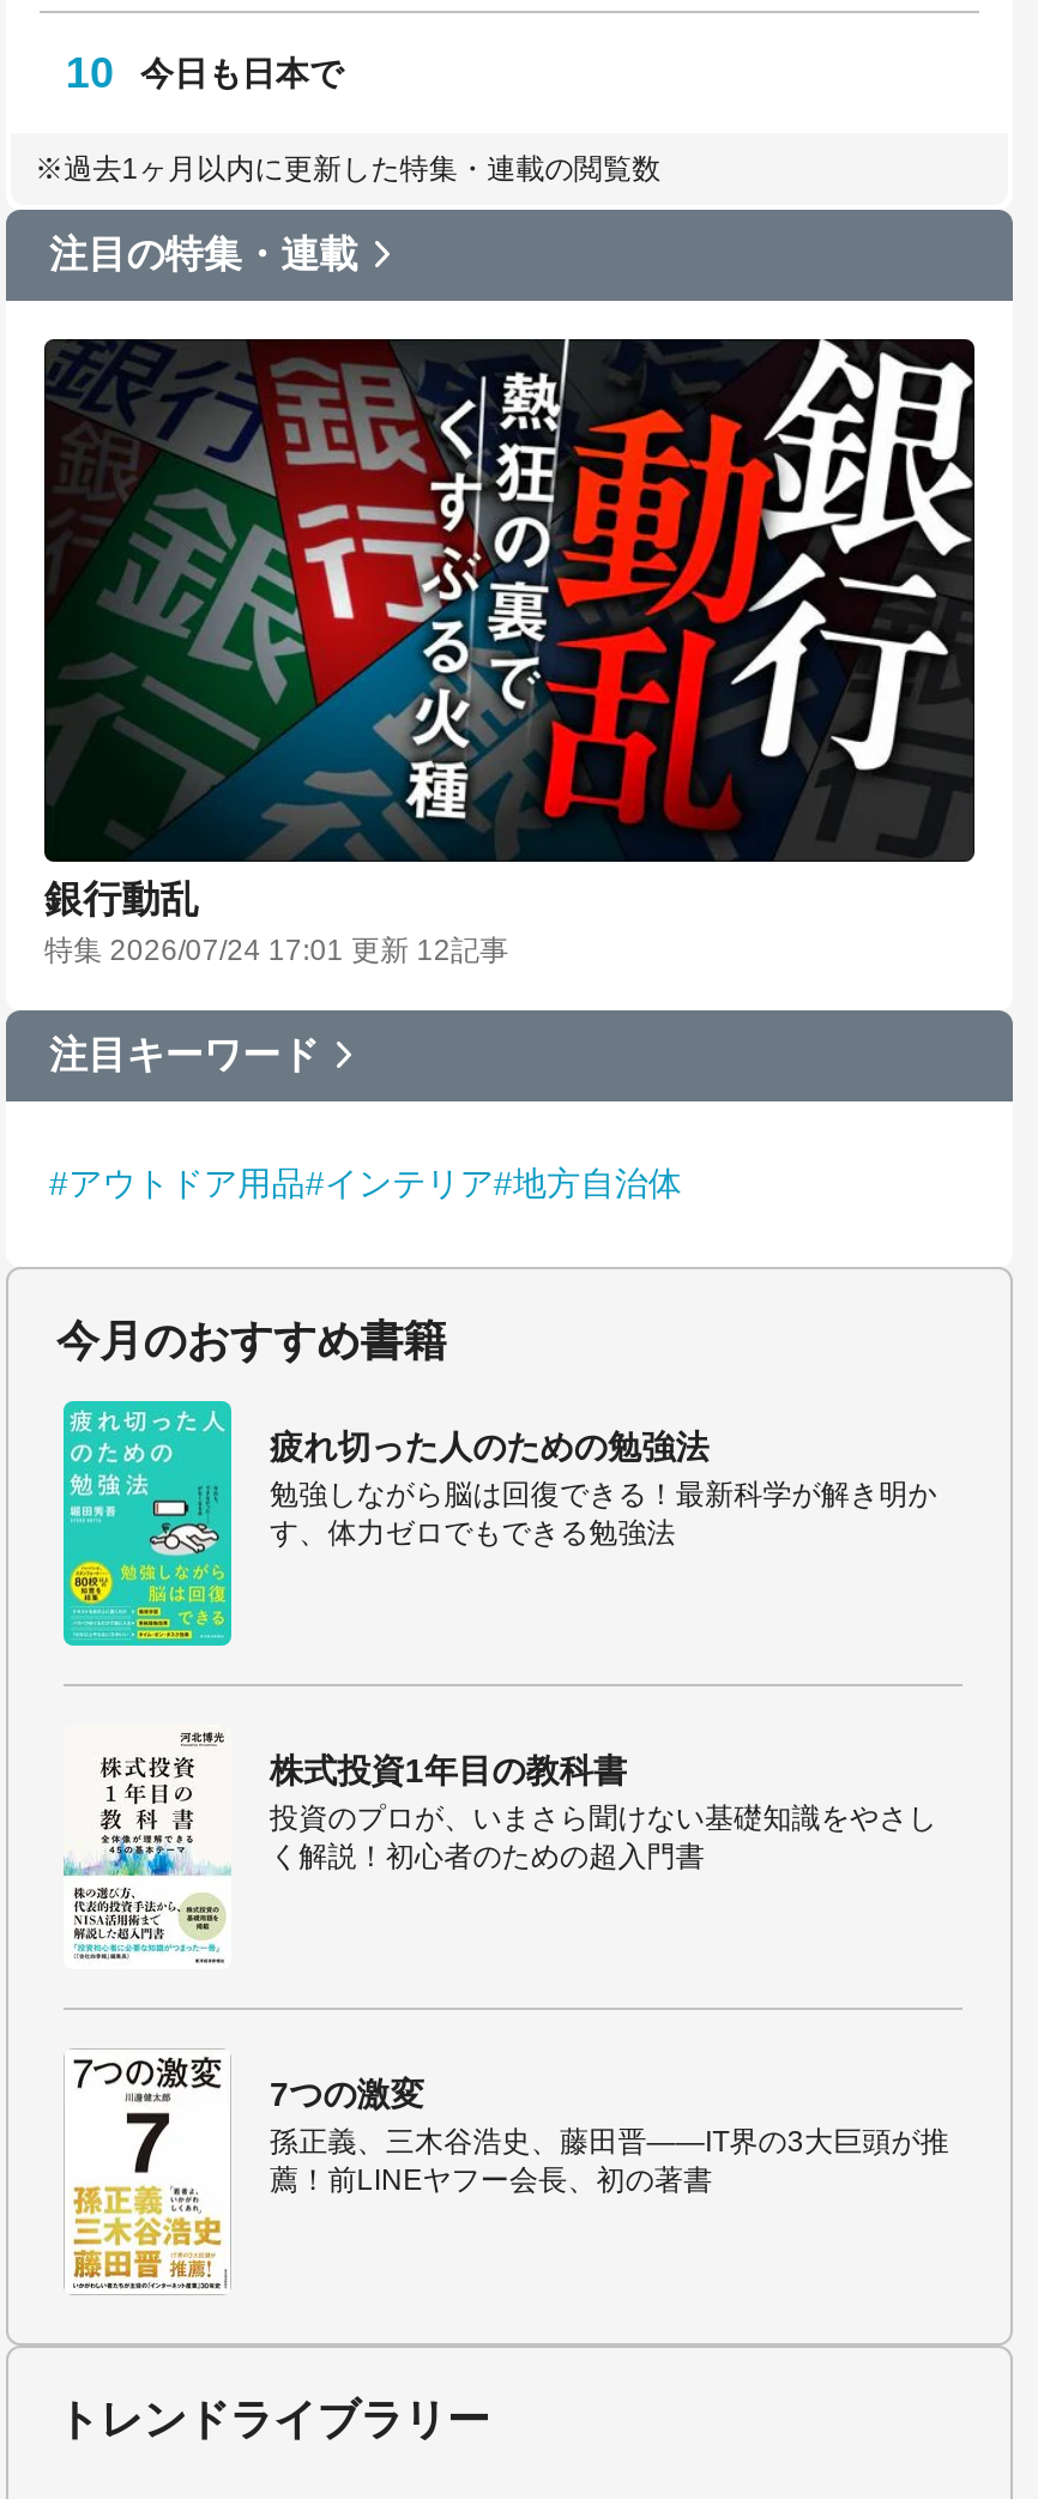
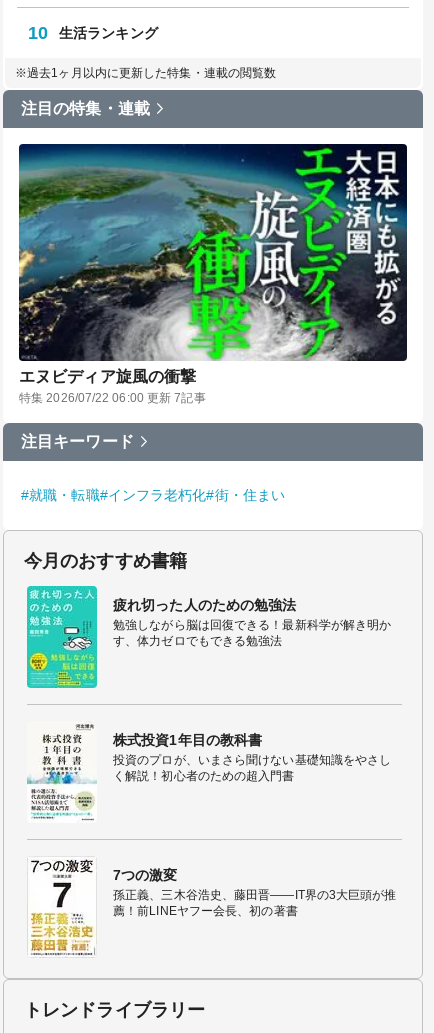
- 今日も日本で
+ 生活ランキング

- [image]
- 銀行動乱
- 特集 2026/07/24 17:01 更新 12記事
+ [image]
+ エヌビディア旋風の衝撃
+ 特集 2026/07/22 06:00 更新 7記事

- #アウトドア用品#インテリア#地方自治体
+ #就職・転職#インフラ老朽化#街・住まい
